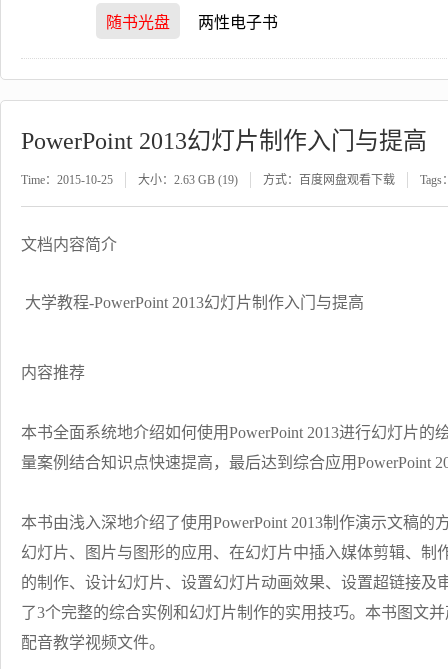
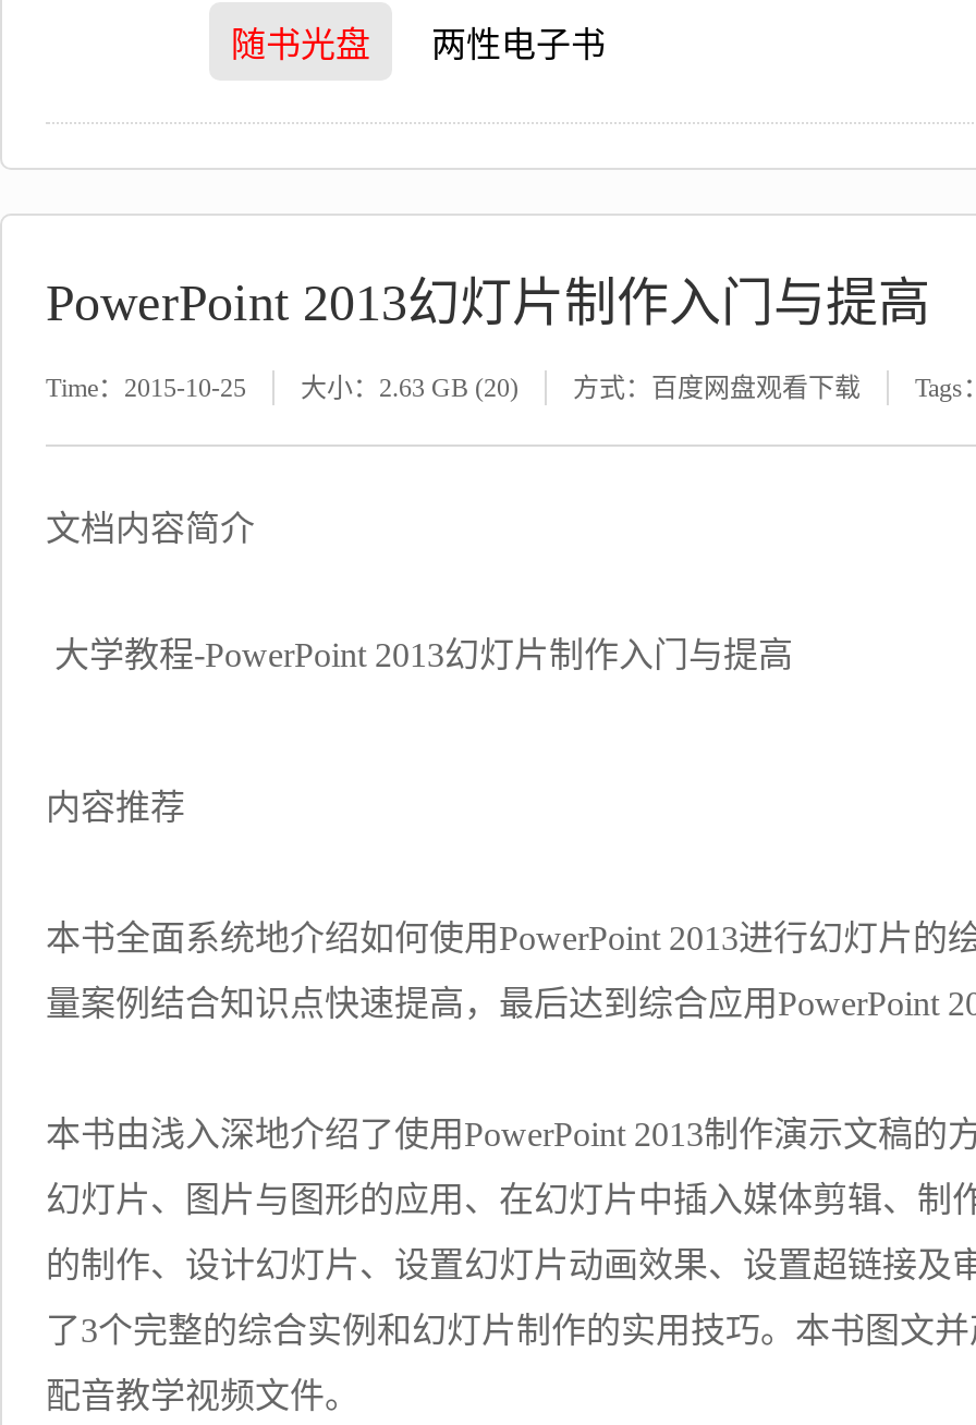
- 大小：2.63 GB (19)
+ 大小：2.63 GB (20)
